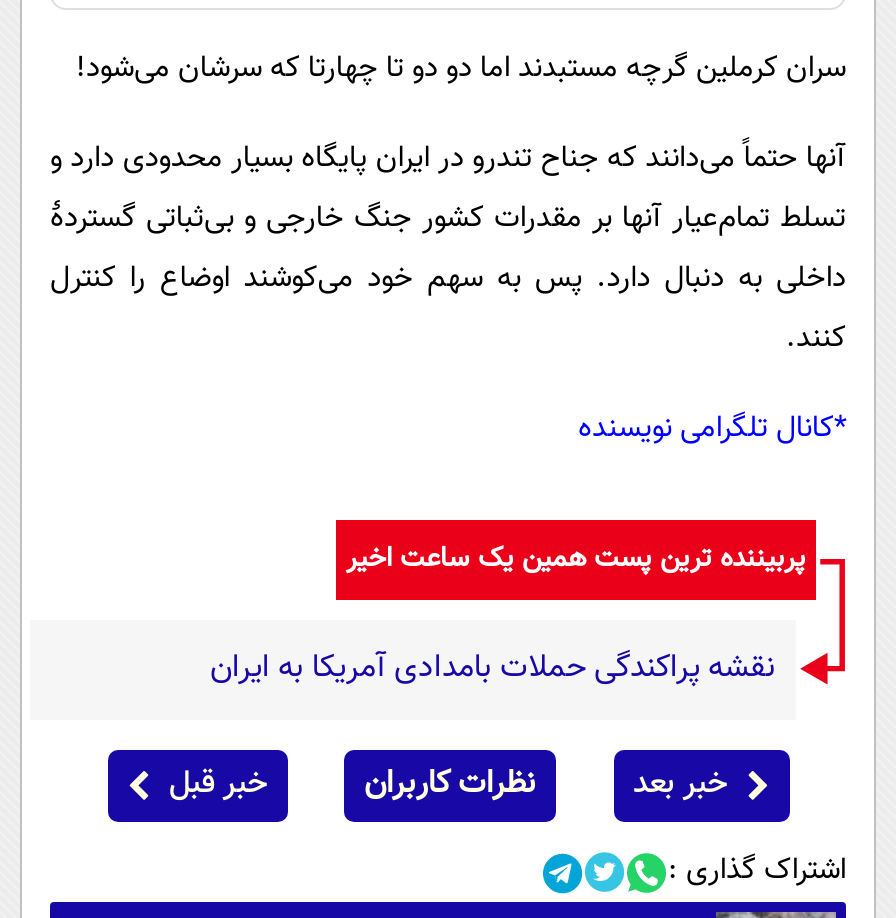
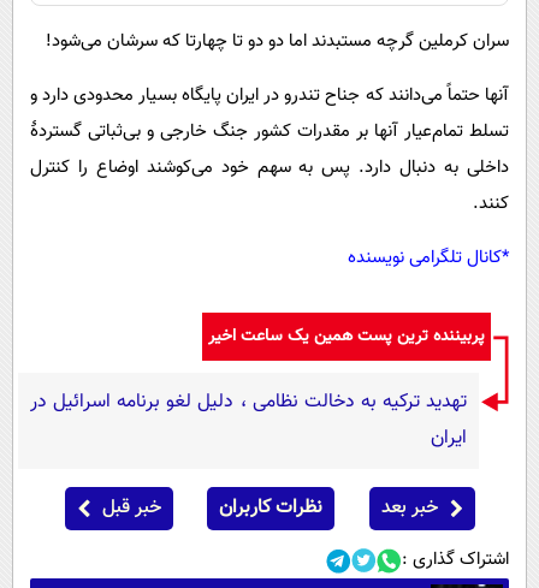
- نقشه پراکندگی حملات بامدادی آمریکا به ایران
+ تهدید ترکیه به دخالت نظامی ، دلیل لغو برنامه اسرائیل در
+ ایران
